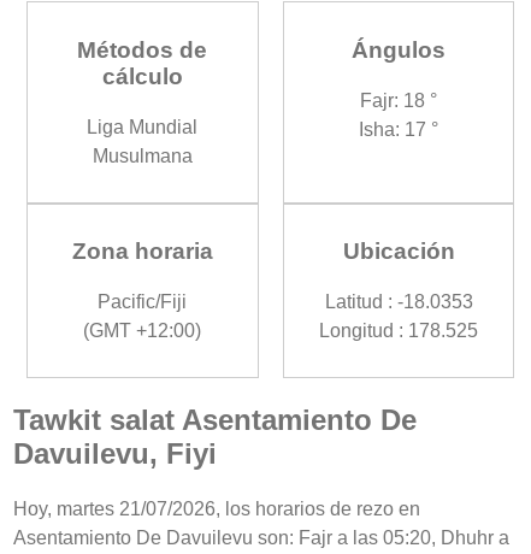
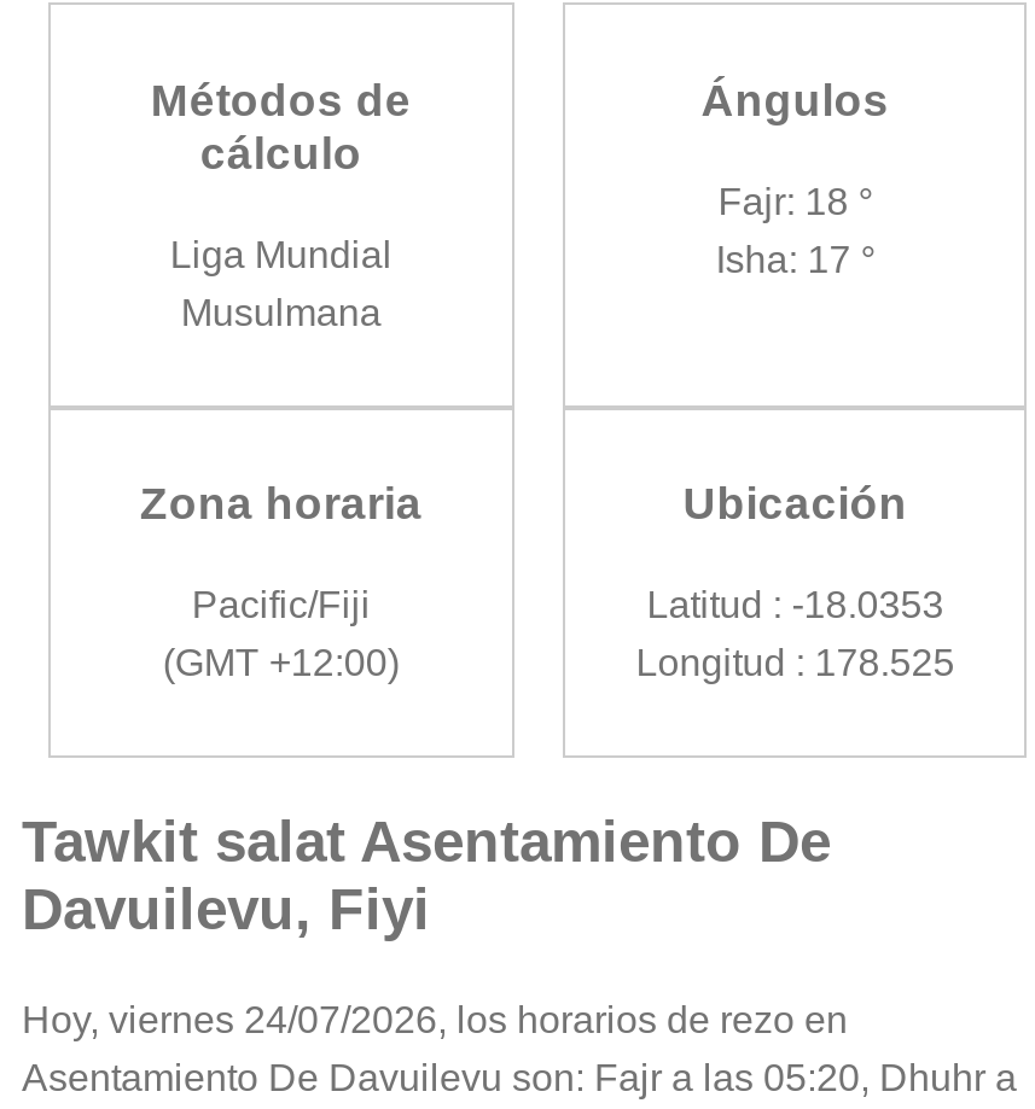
- Hoy, martes 21/07/2026, los horarios de rezo en
+ Hoy, viernes 24/07/2026, los horarios de rezo en
